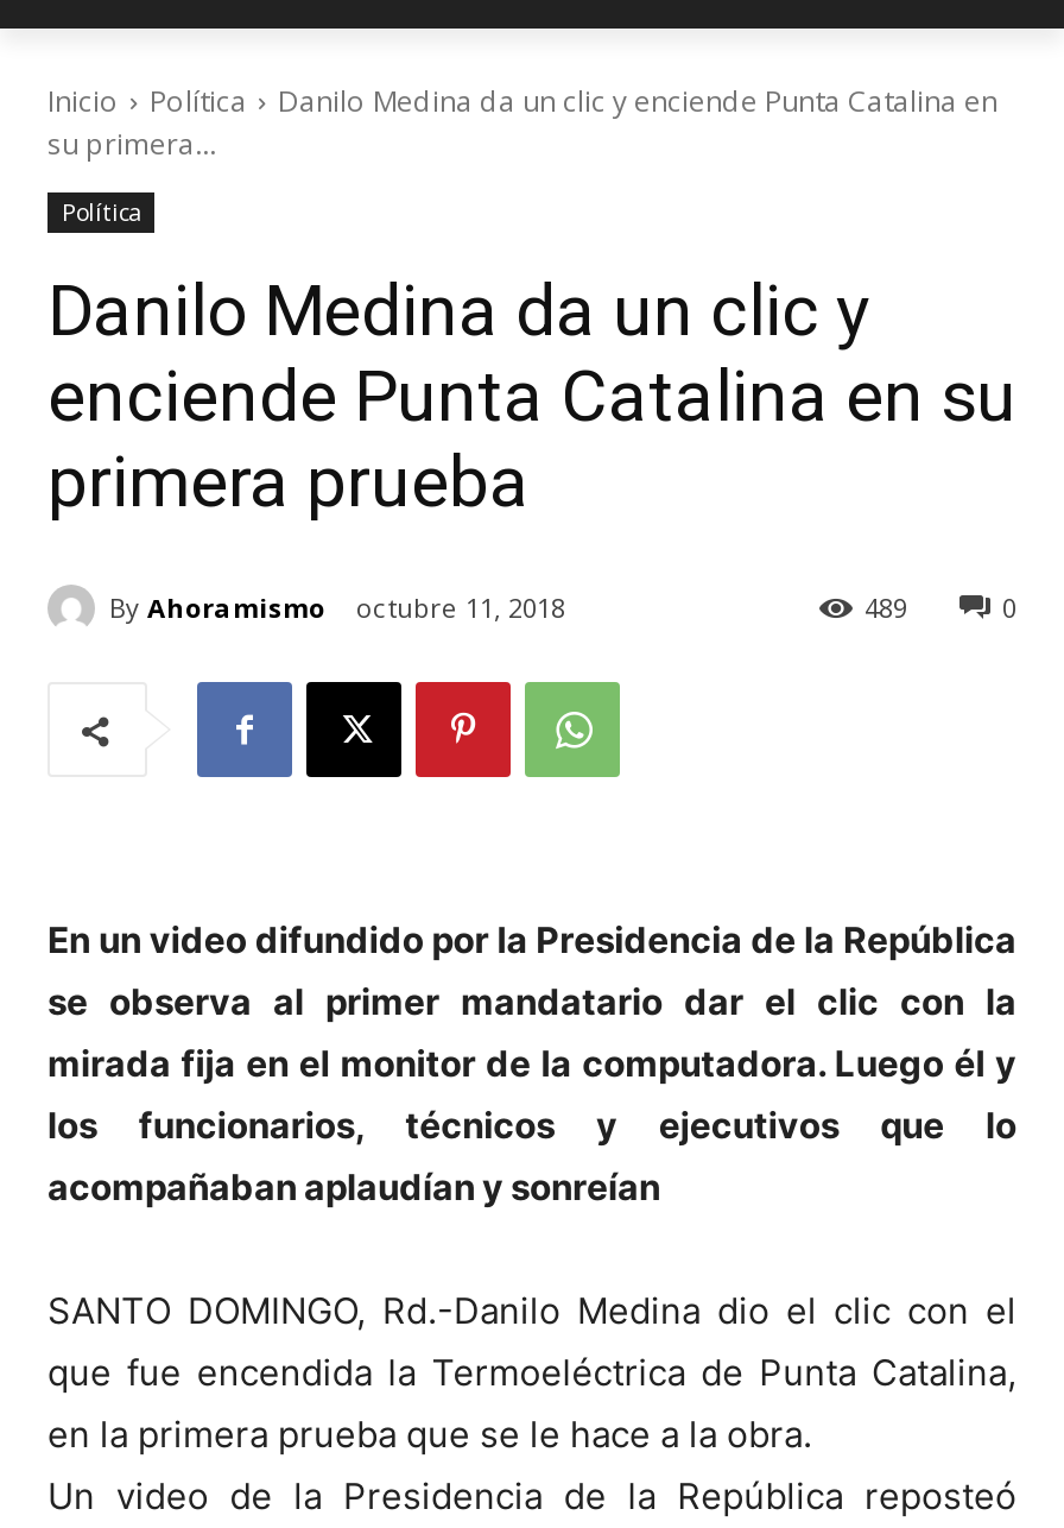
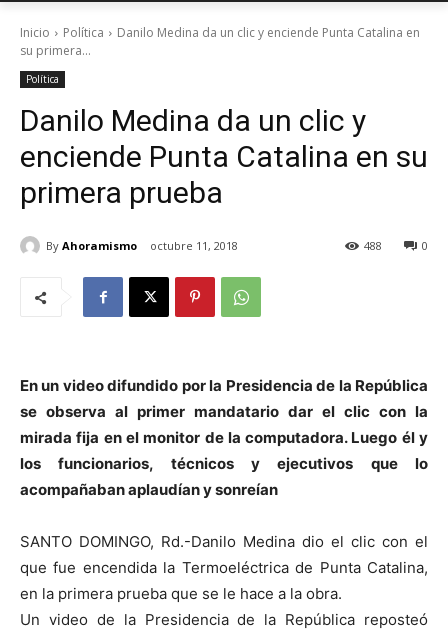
- 489
+ 488
